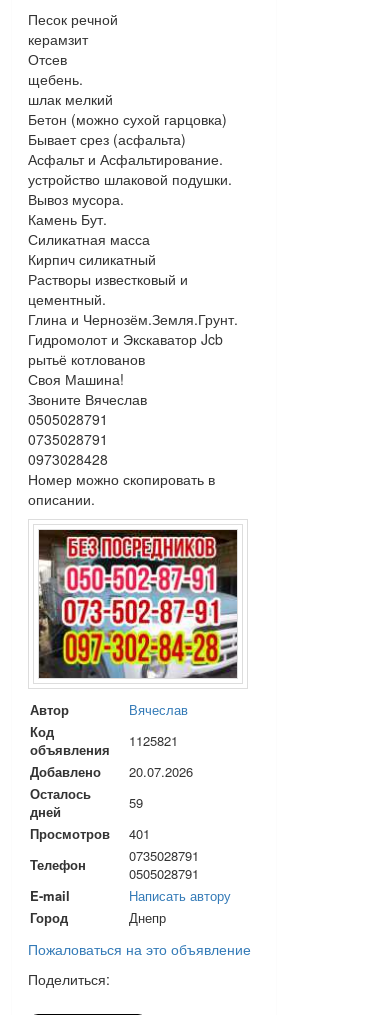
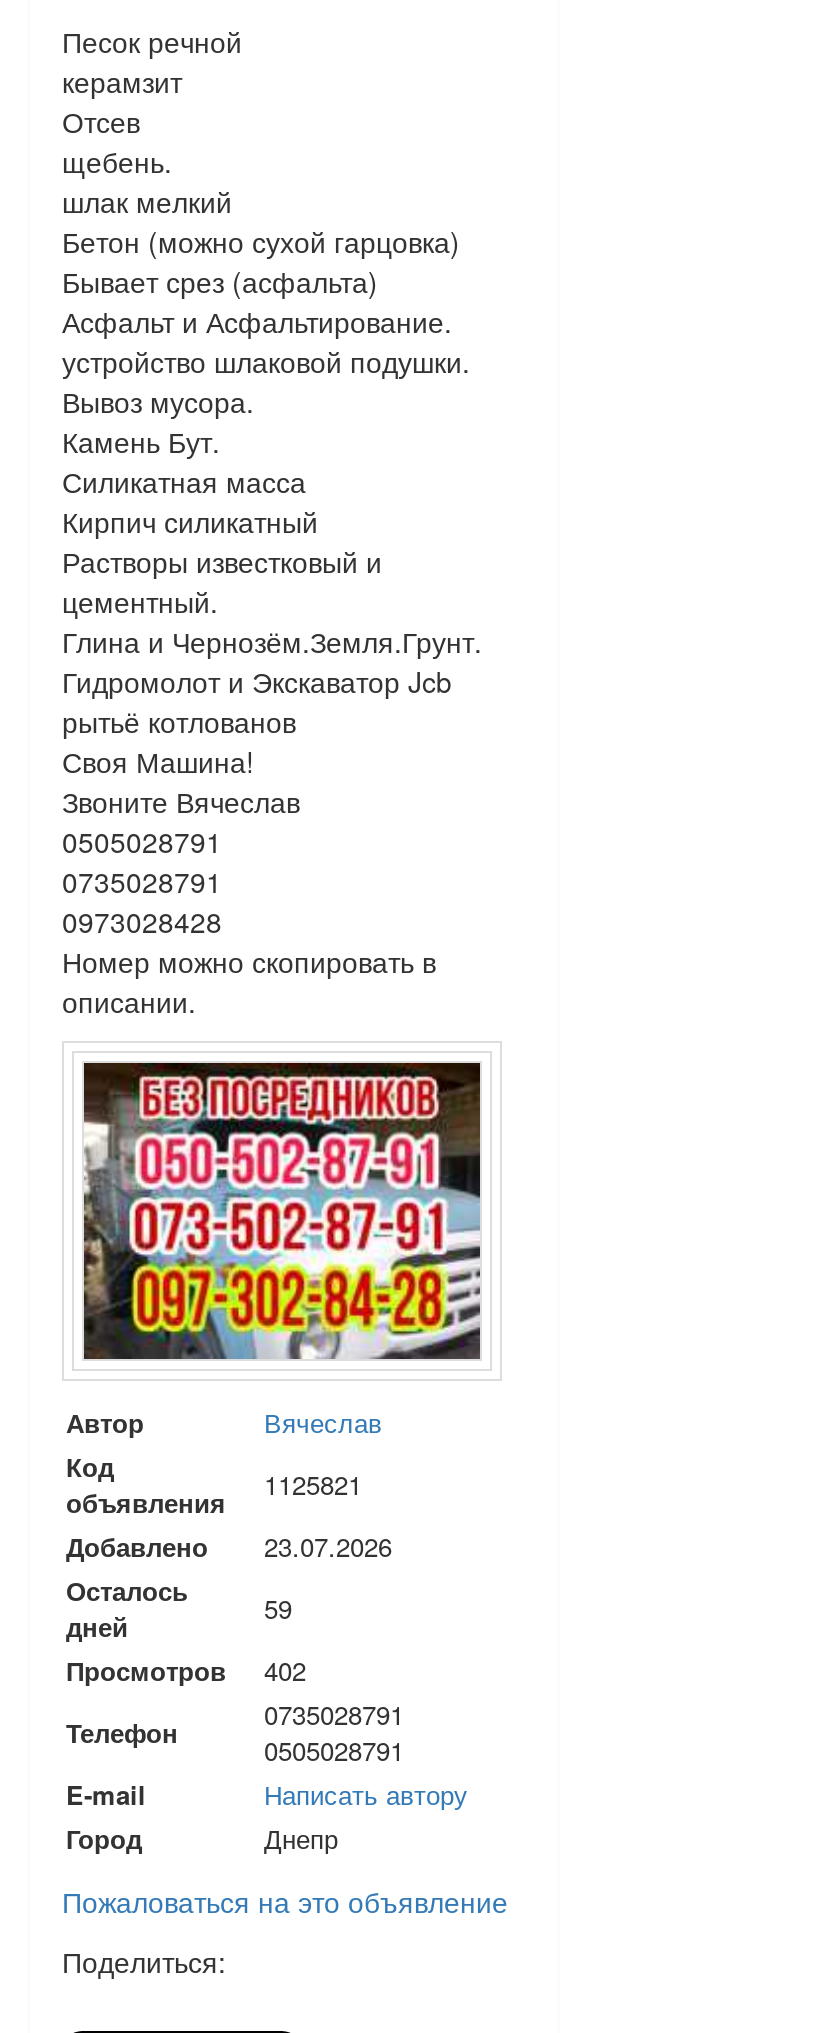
- Добавлено 20.07.2026
+ Добавлено 23.07.2026

- Просмотров 401
+ Просмотров 402
